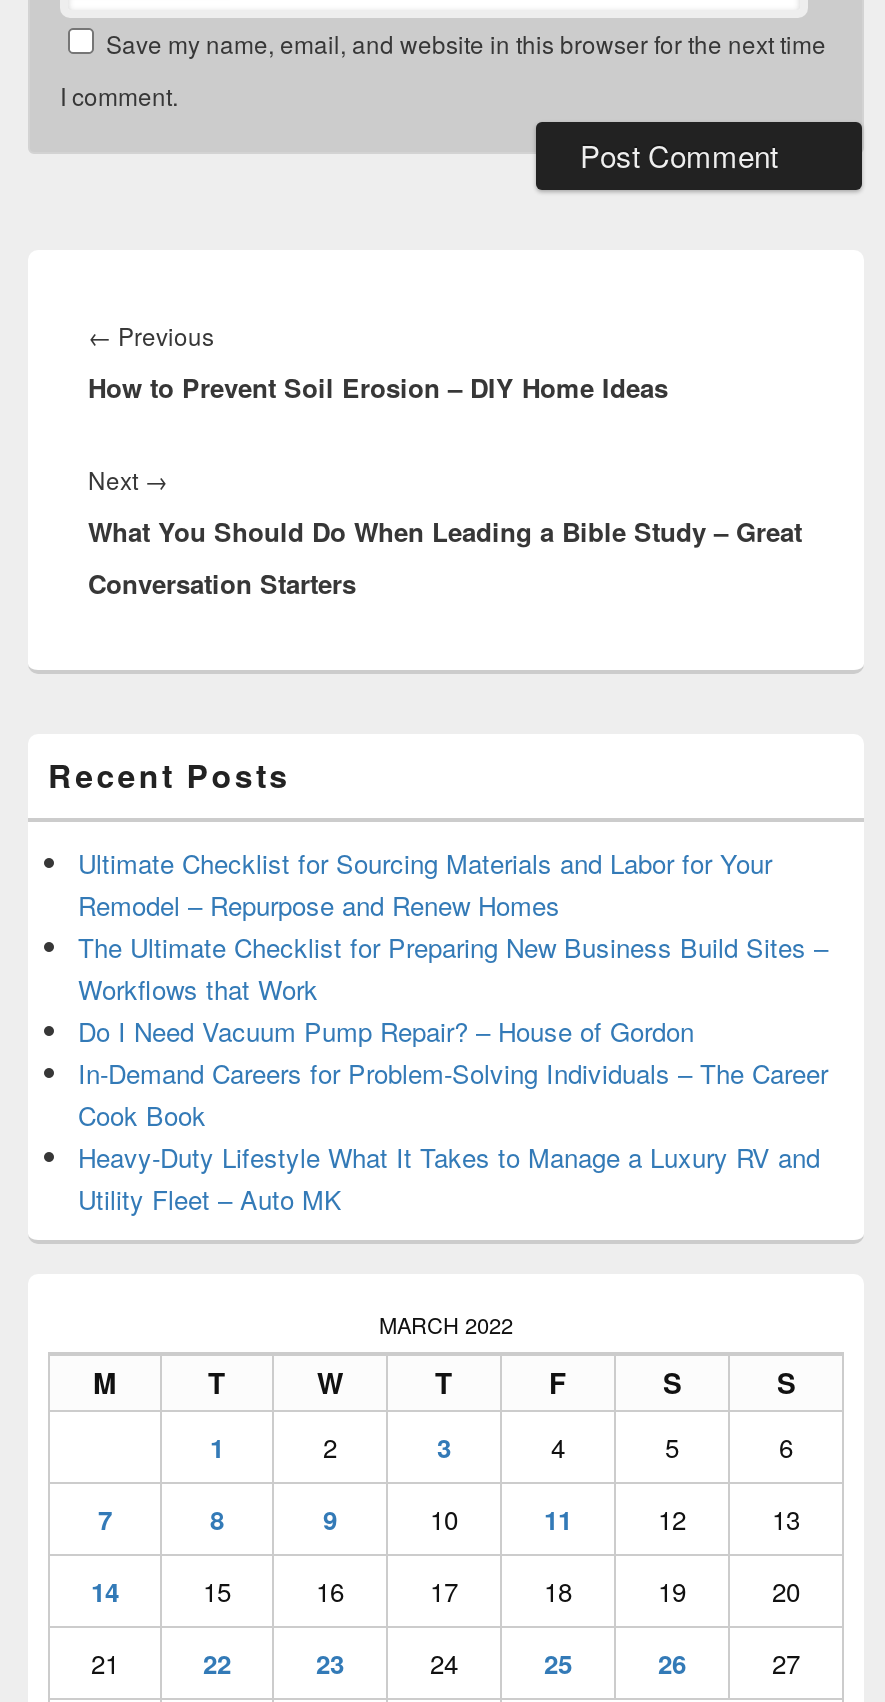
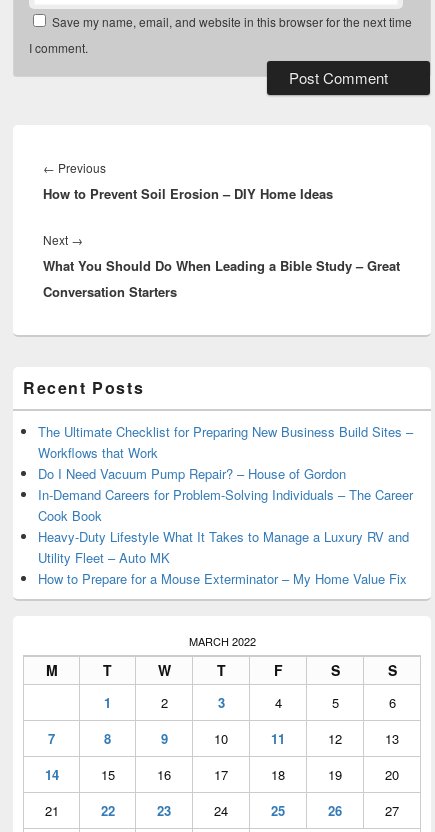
- Ultimate Checklist for Sourcing Materials and Labor for Your
- Remodel – Repurpose and Renew Homes

moved up: The Ultimate Checklist for Preparing New Business Build Sites – | Workflows that Work | Do I Need Vacuum Pump Repair? – House of Gordon | In-Demand Careers for Problem-Solving Individuals – The Career | Cook Book | Heavy-Duty Lifestyle What It Takes to Manage a Luxury RV and | Utility Fleet – Auto MK

+ How to Prepare for a Mouse Exterminator – My Home Value Fix
